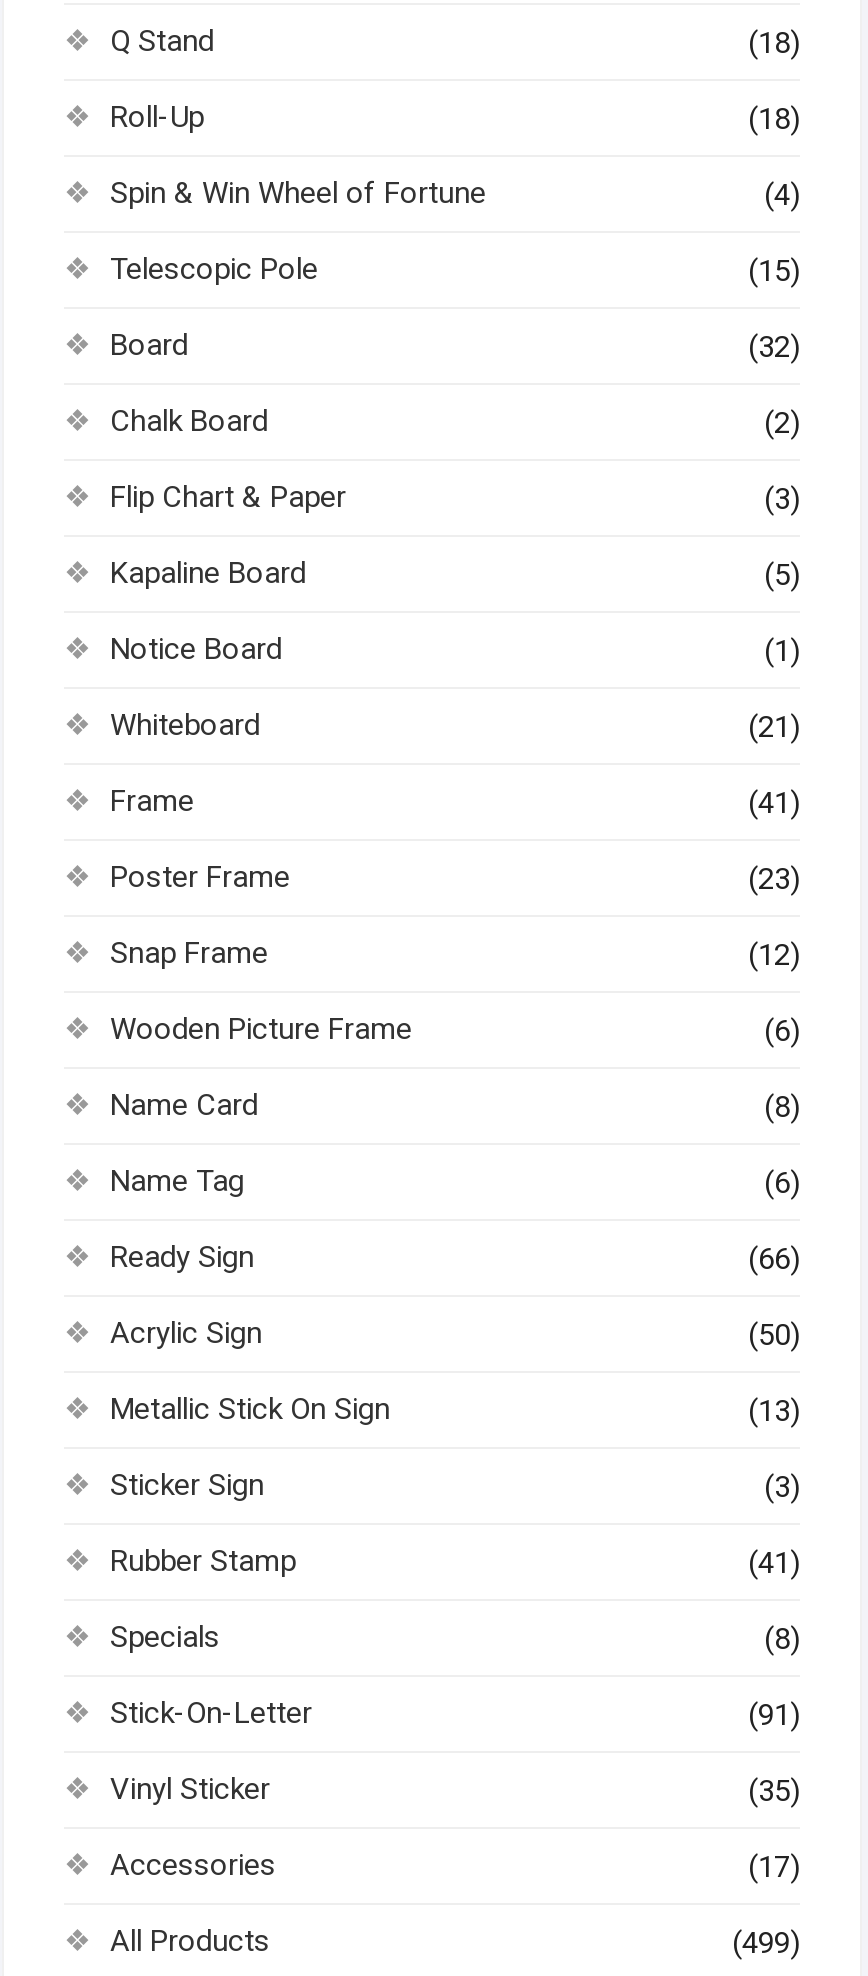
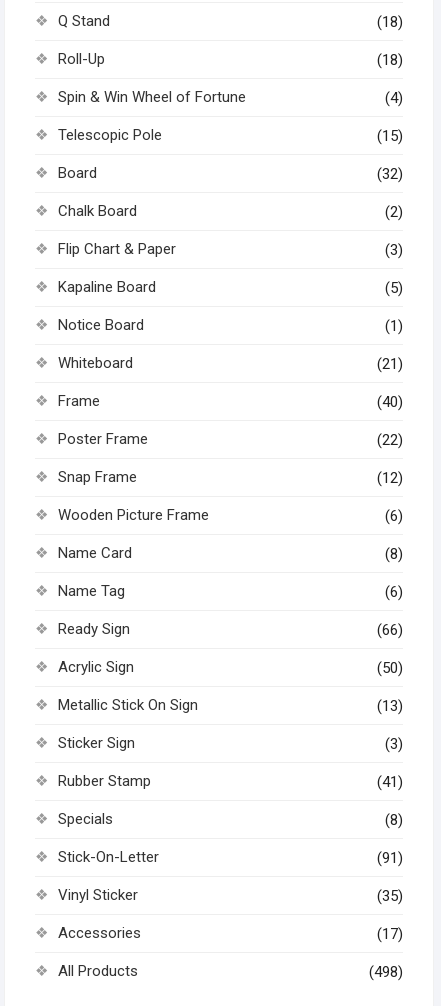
- (41)
+ (40)

- (23)
+ (22)

- (499)
+ (498)
